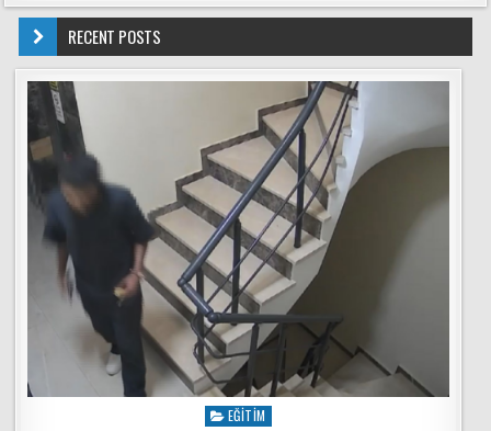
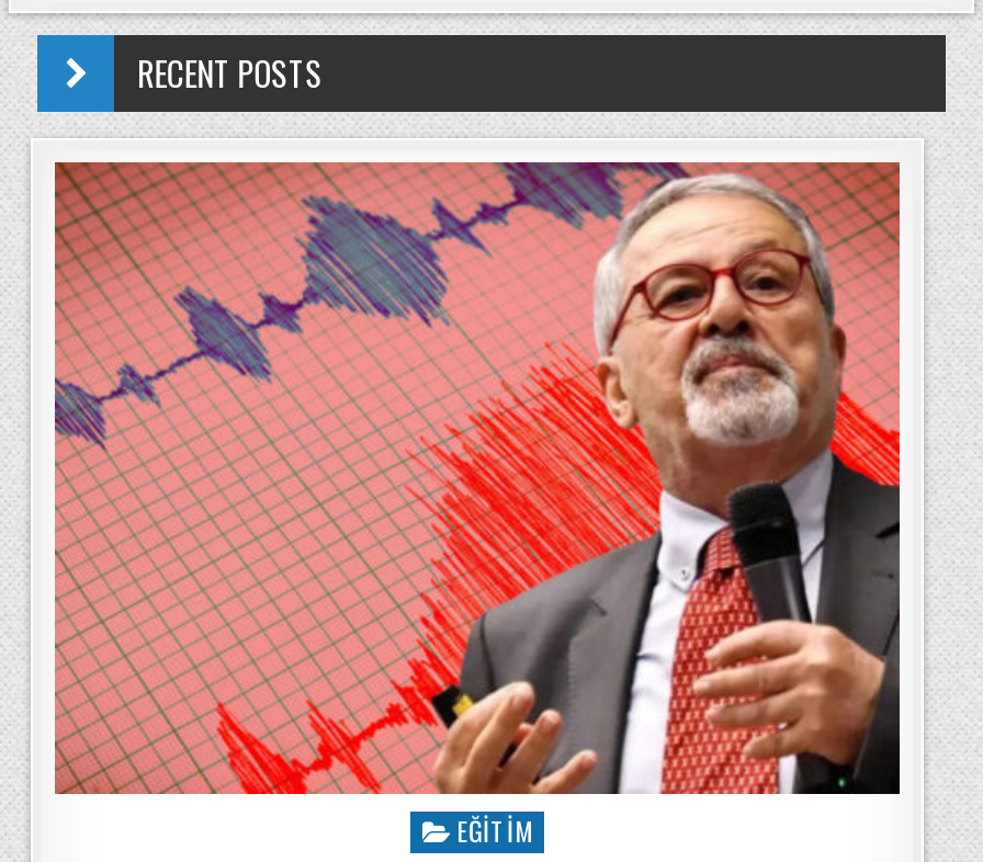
- [image]
+ [image]
